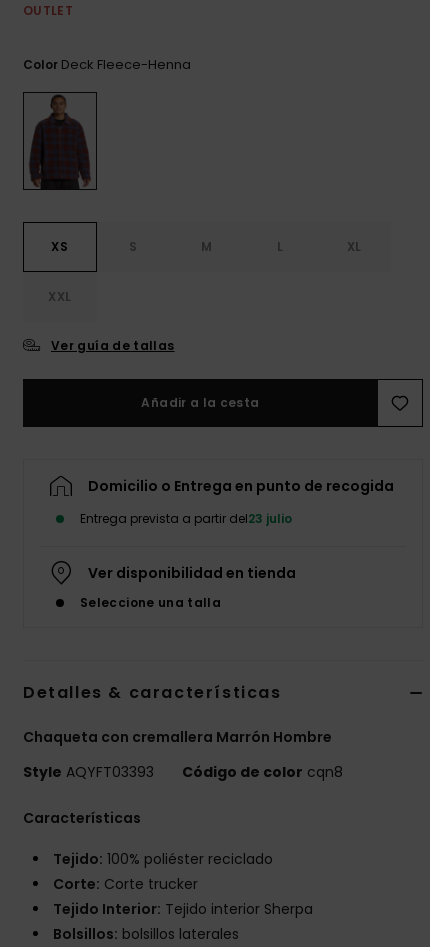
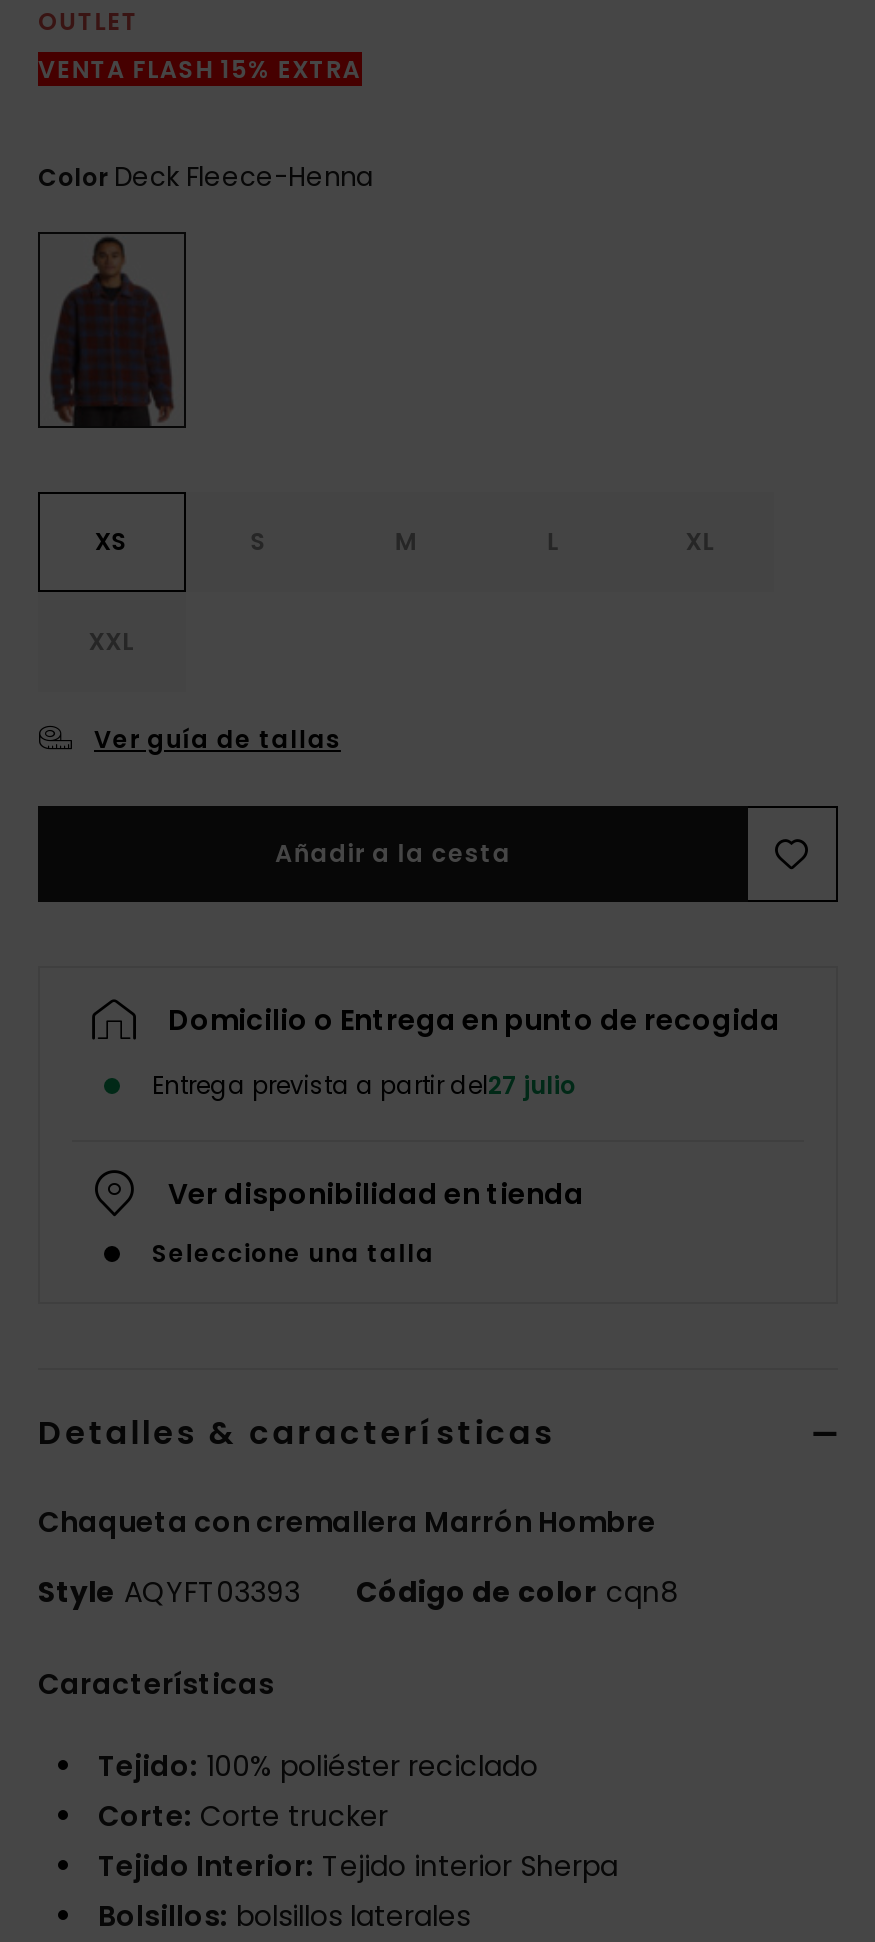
+ VENTA FLASH 15% EXTRA

- Entrega prevista a partir del23 julio
+ Entrega prevista a partir del27 julio
